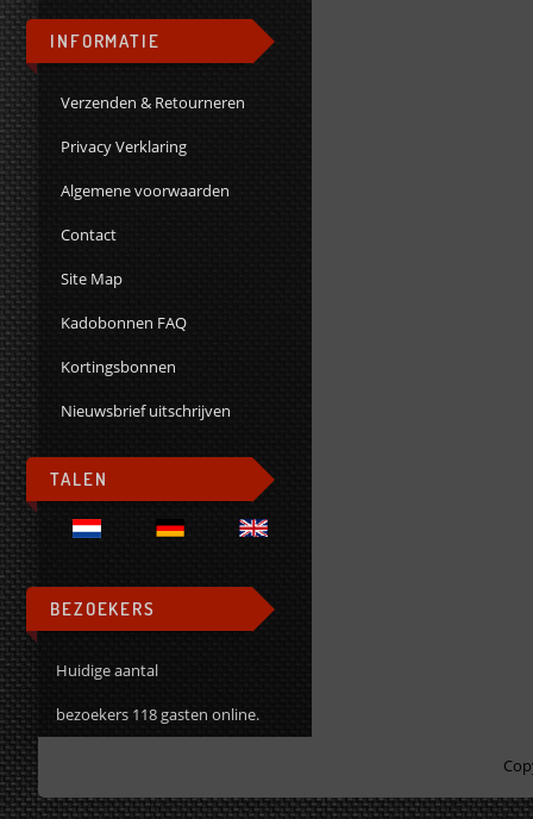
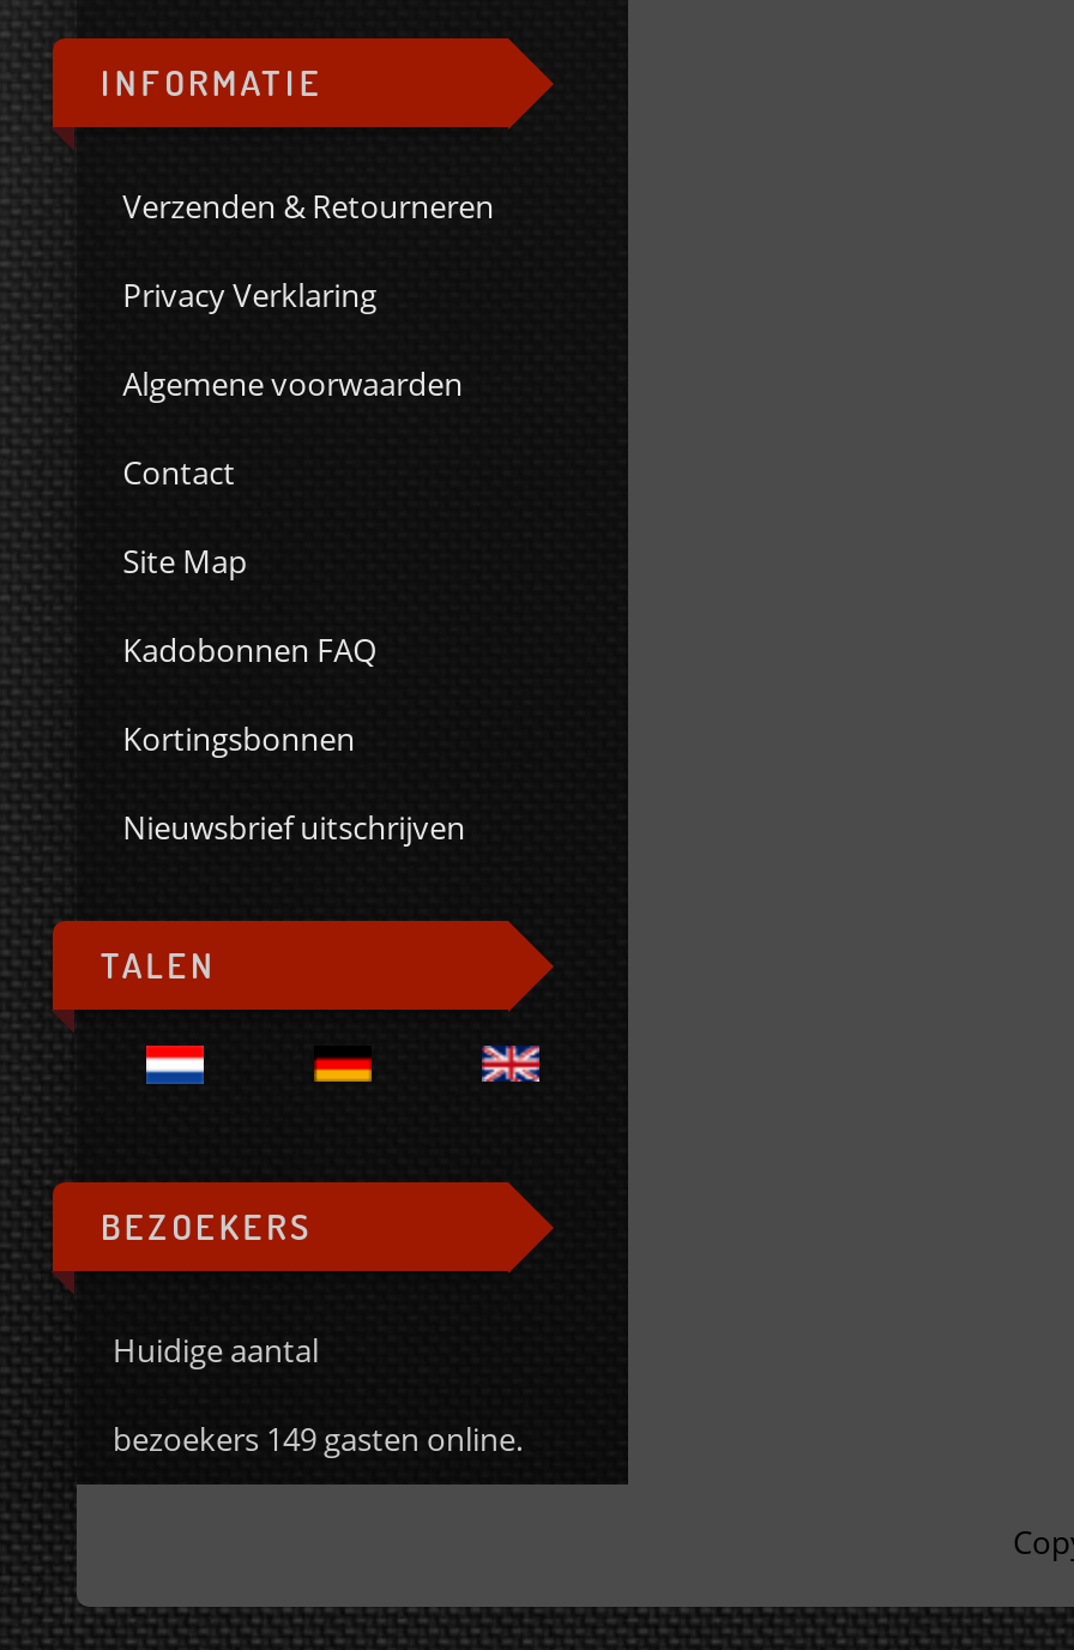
- bezoekers 118 gasten online.
+ bezoekers 149 gasten online.
